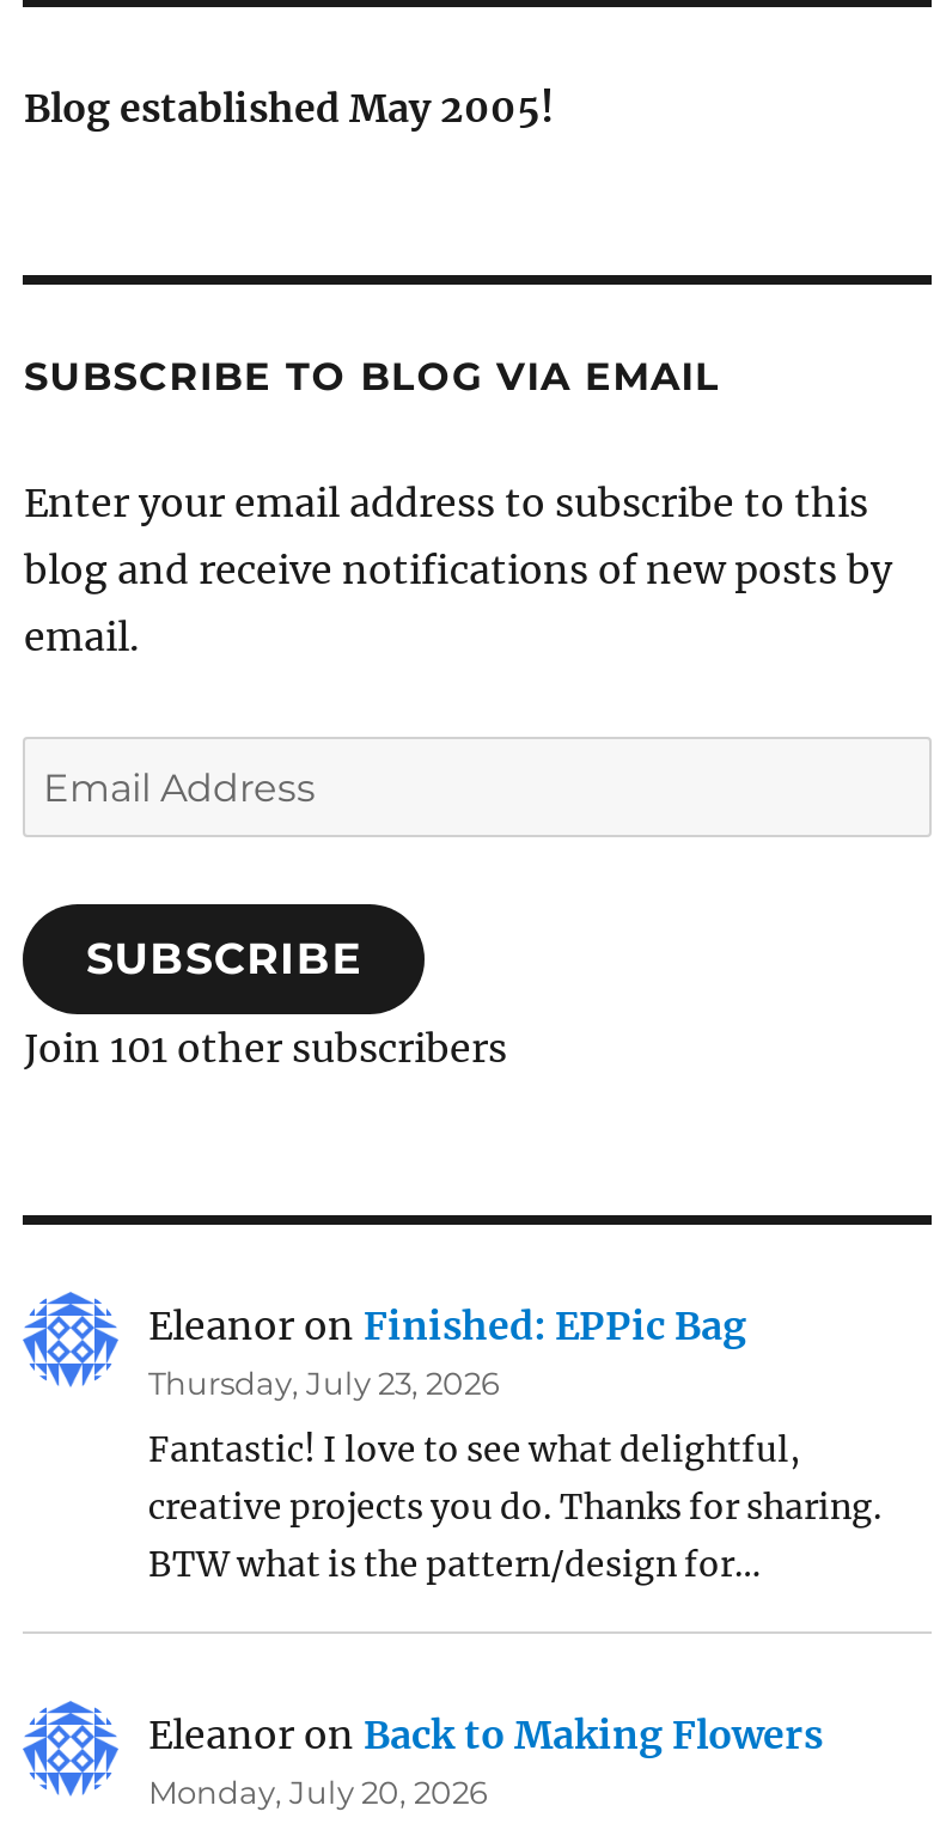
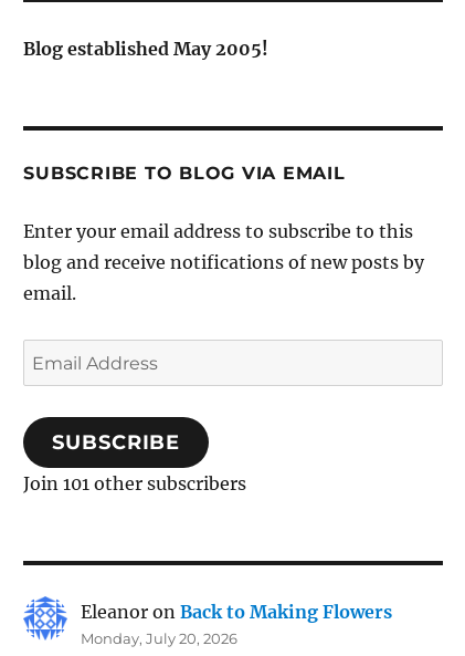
- Eleanor on Finished: EPPic Bag
- Thursday, July 23, 2026
- Fantastic! I love to see what delightful,
- creative projects you do. Thanks for sharing.
- BTW what is the pattern/design for…
